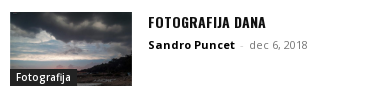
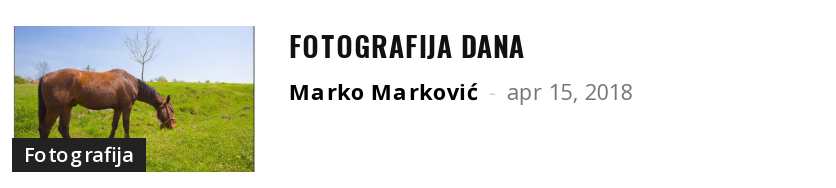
- [image]
- Sandro Puncet - dec 6, 2018
+ [image]
+ Marko Marković - apr 15, 2018
